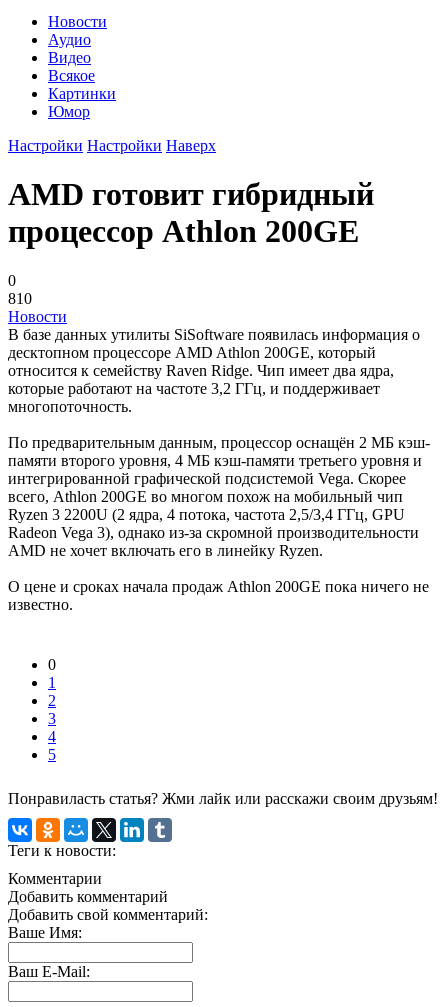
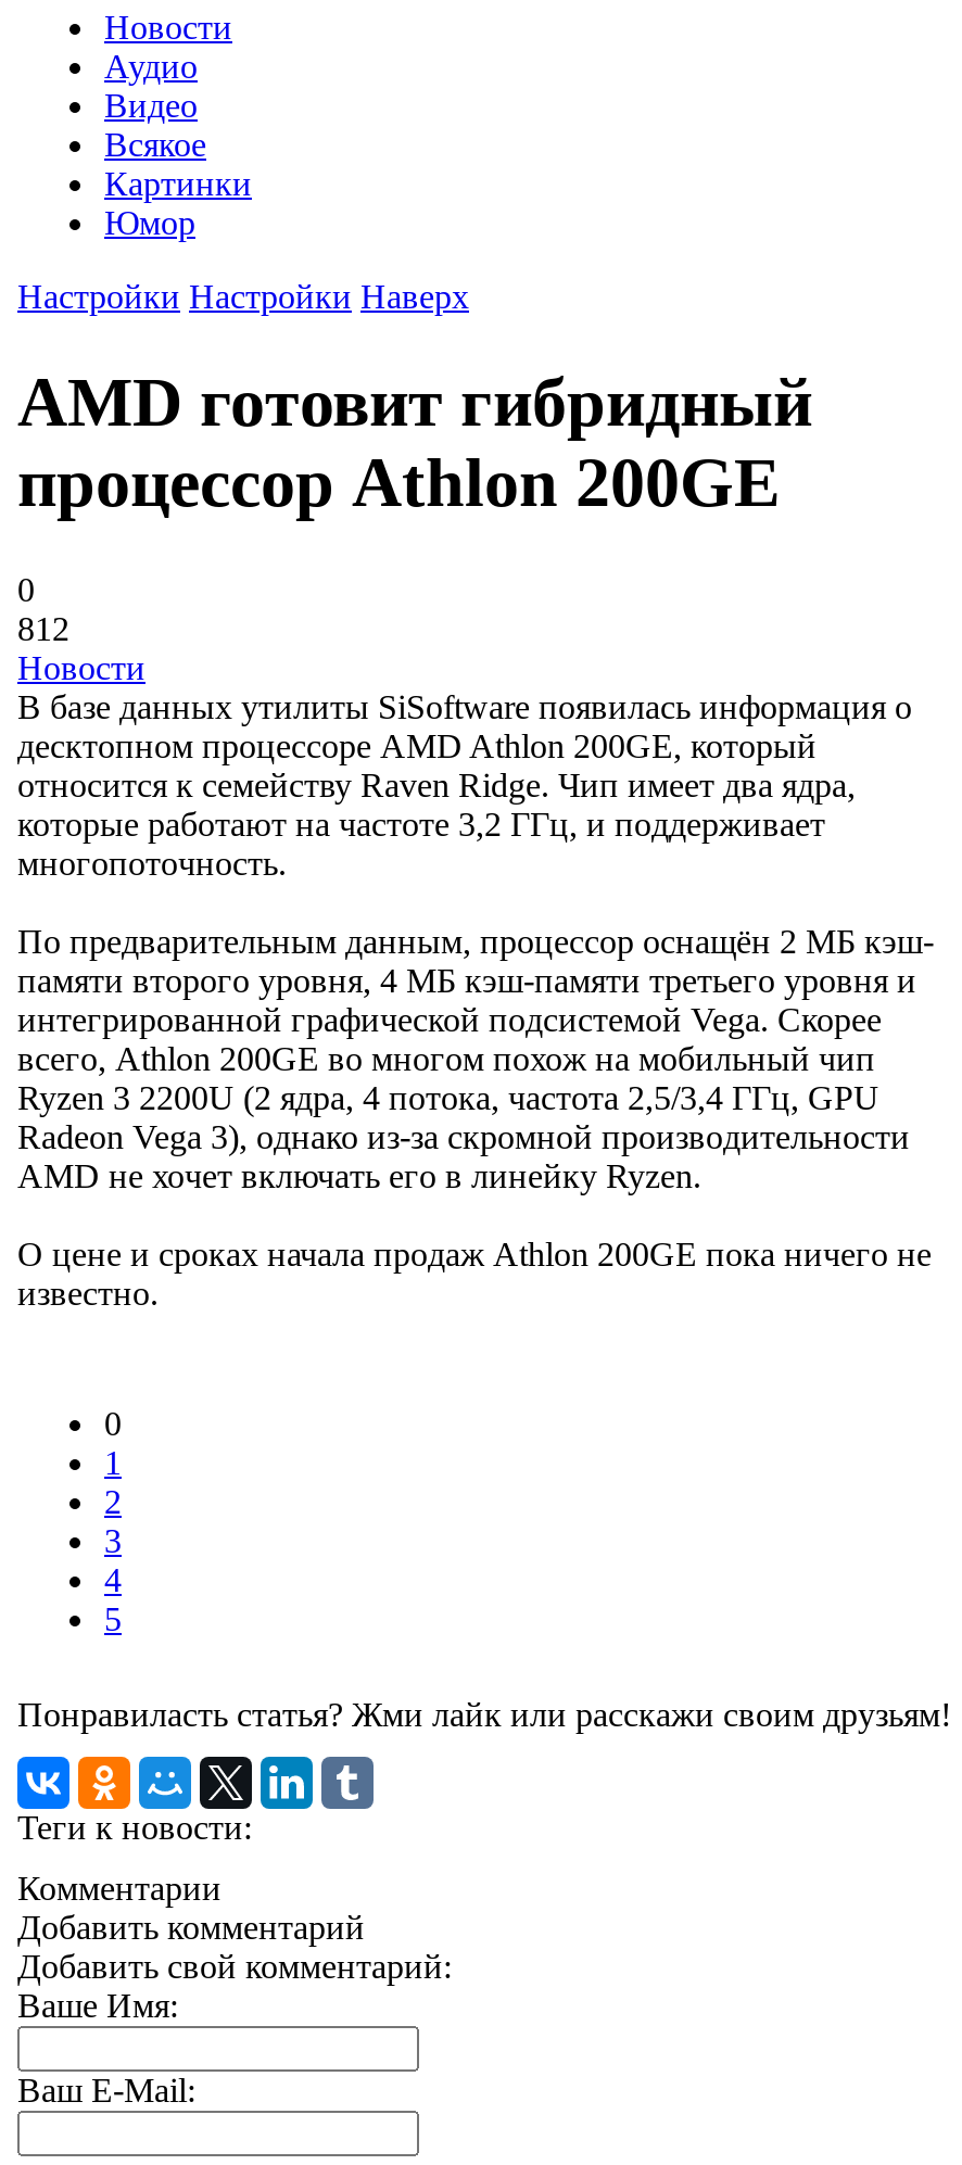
- 810
+ 812
